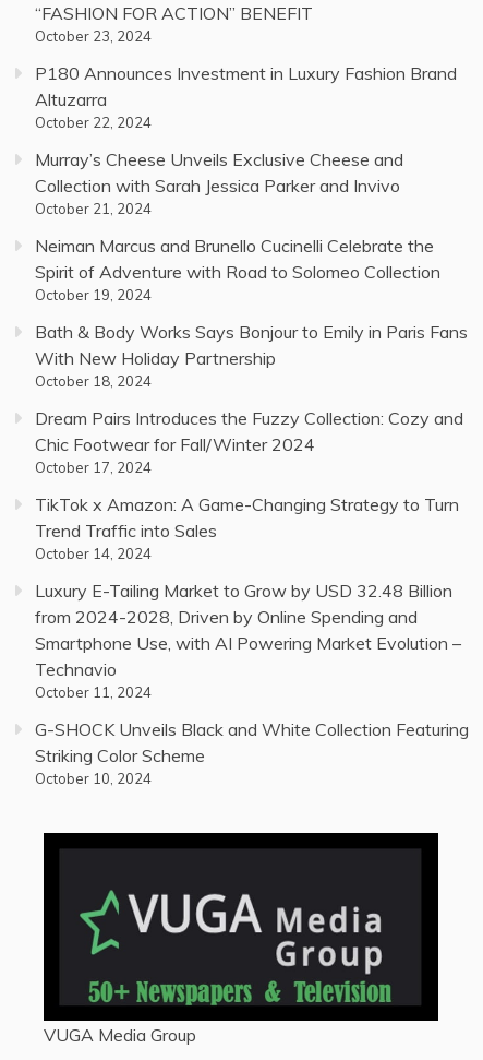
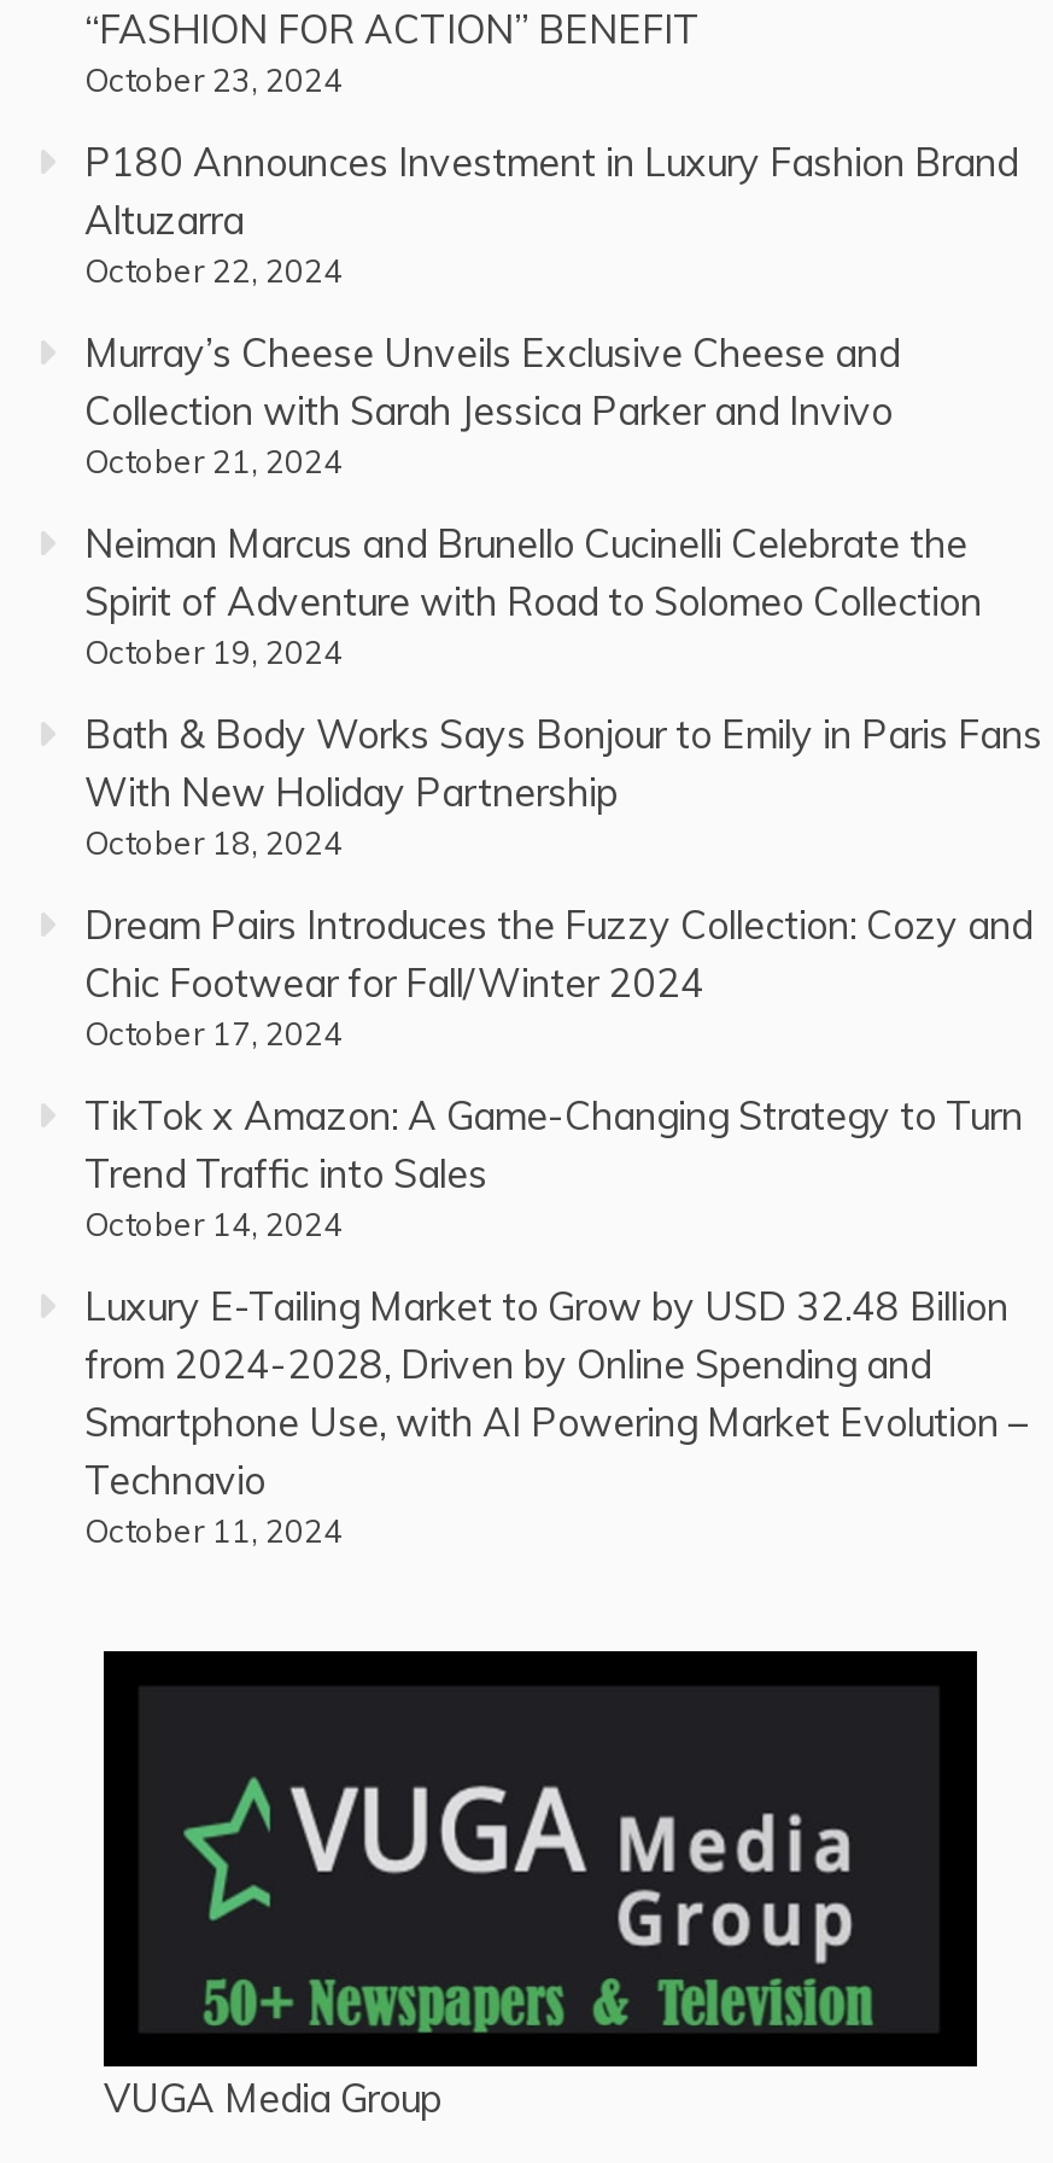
- G-SHOCK Unveils Black and White Collection Featuring
- Striking Color Scheme
- October 10, 2024
